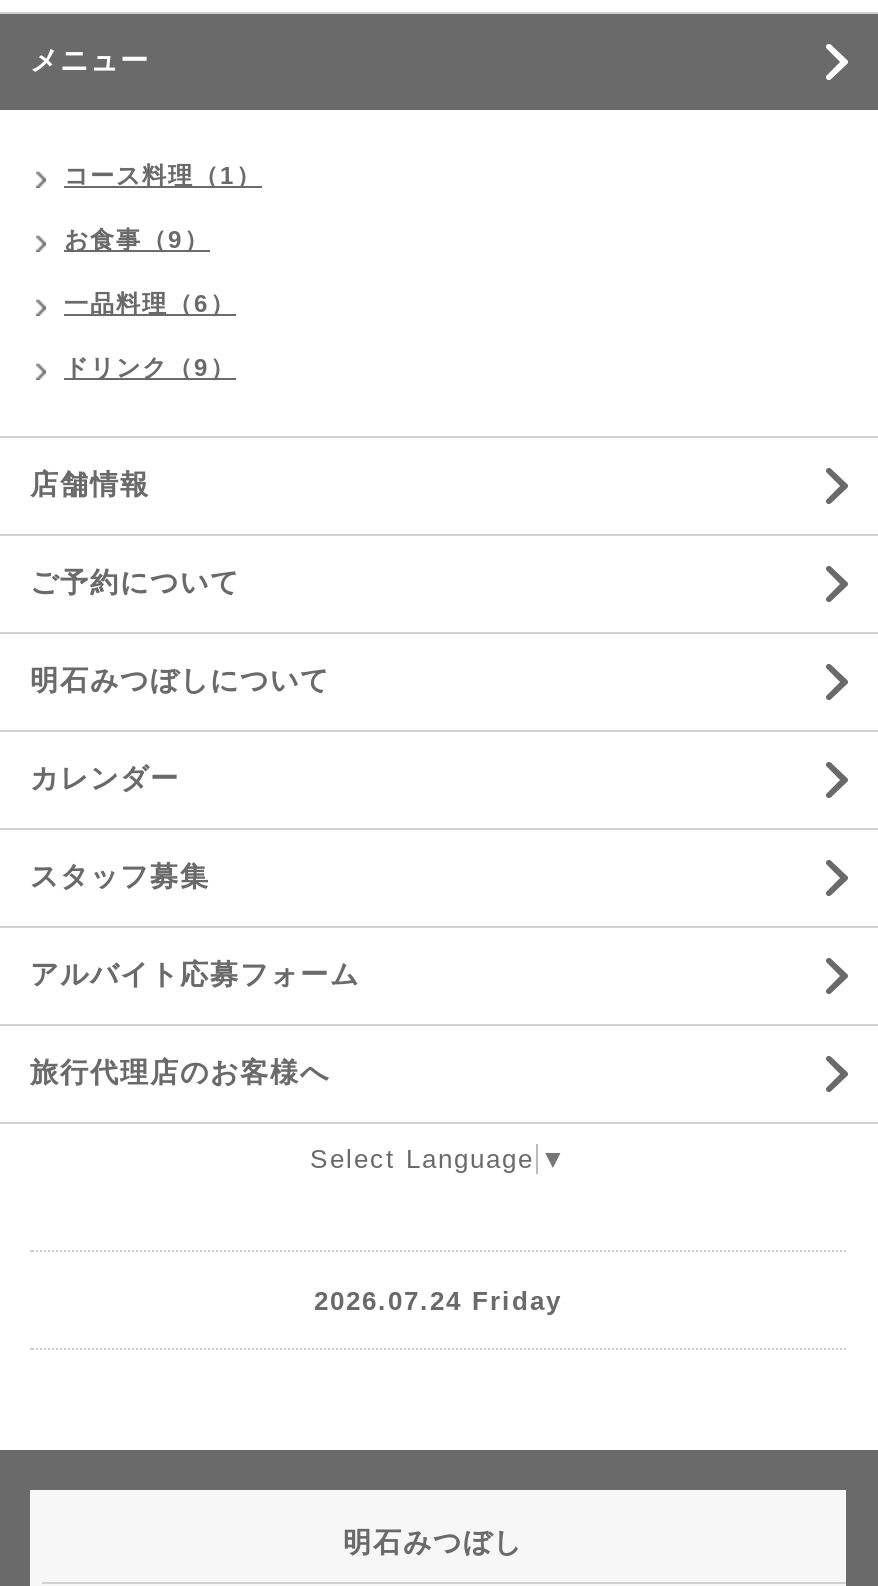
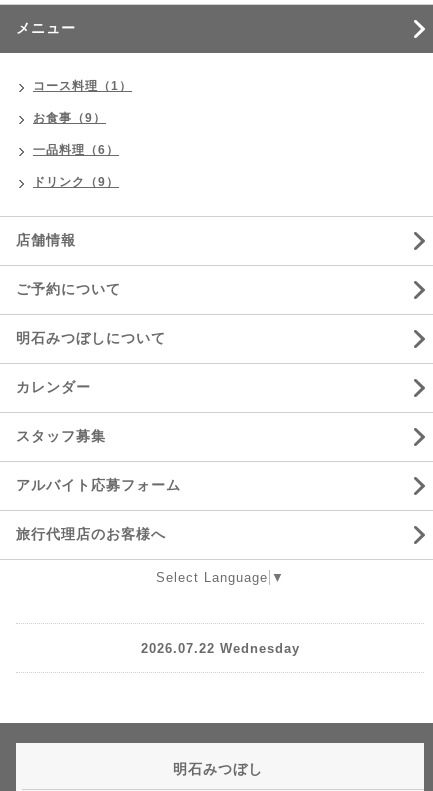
- 2026.07.24 Friday
+ 2026.07.22 Wednesday
